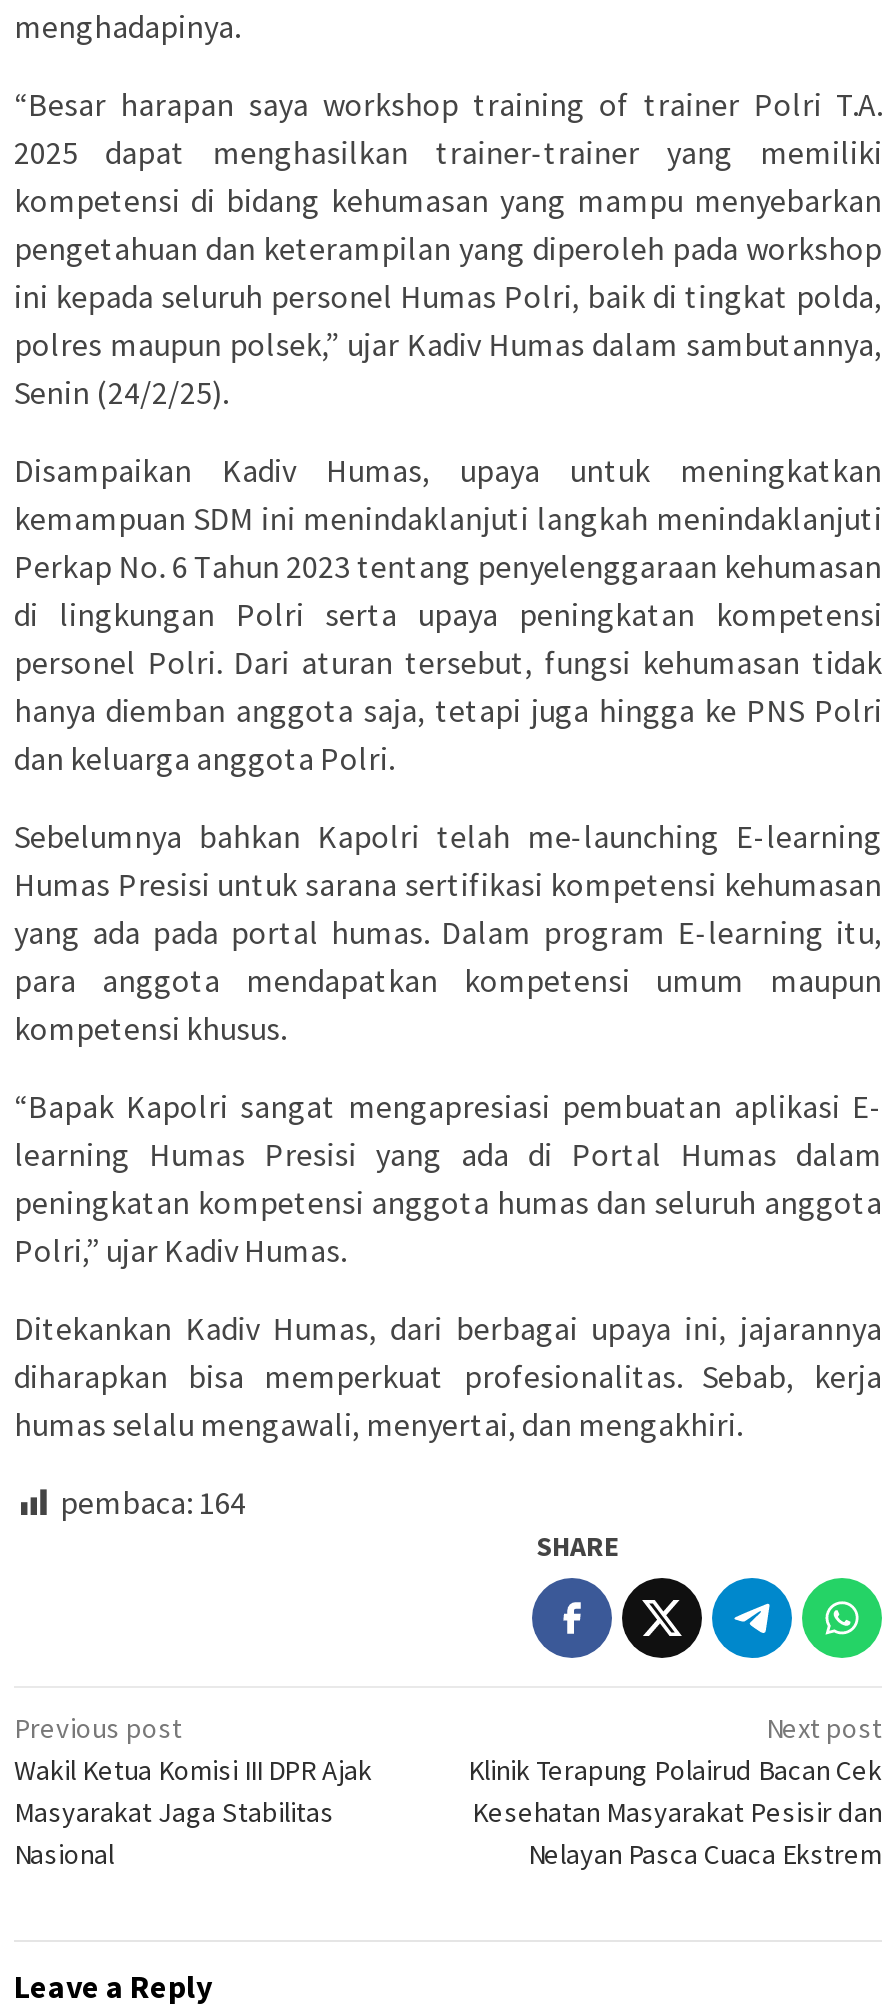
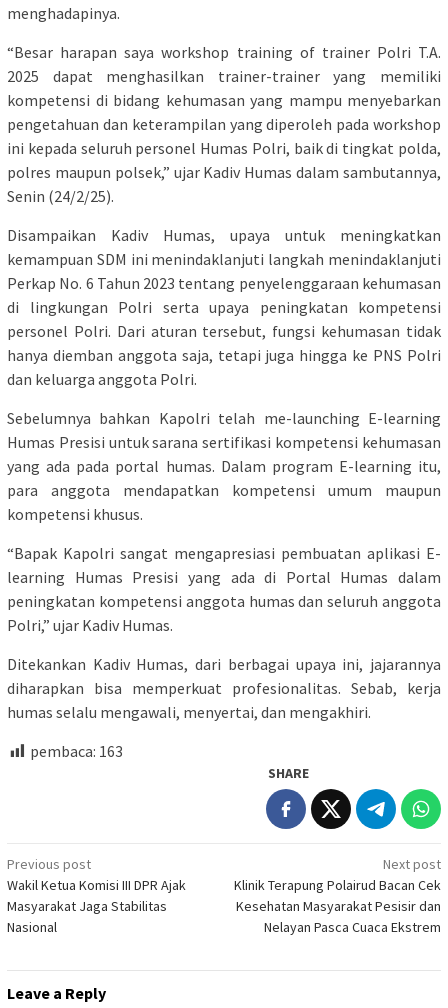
- pembaca: 164
+ pembaca: 163
